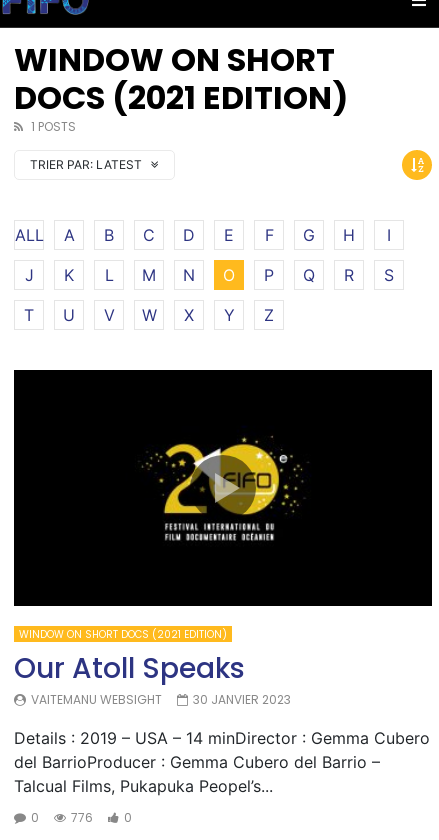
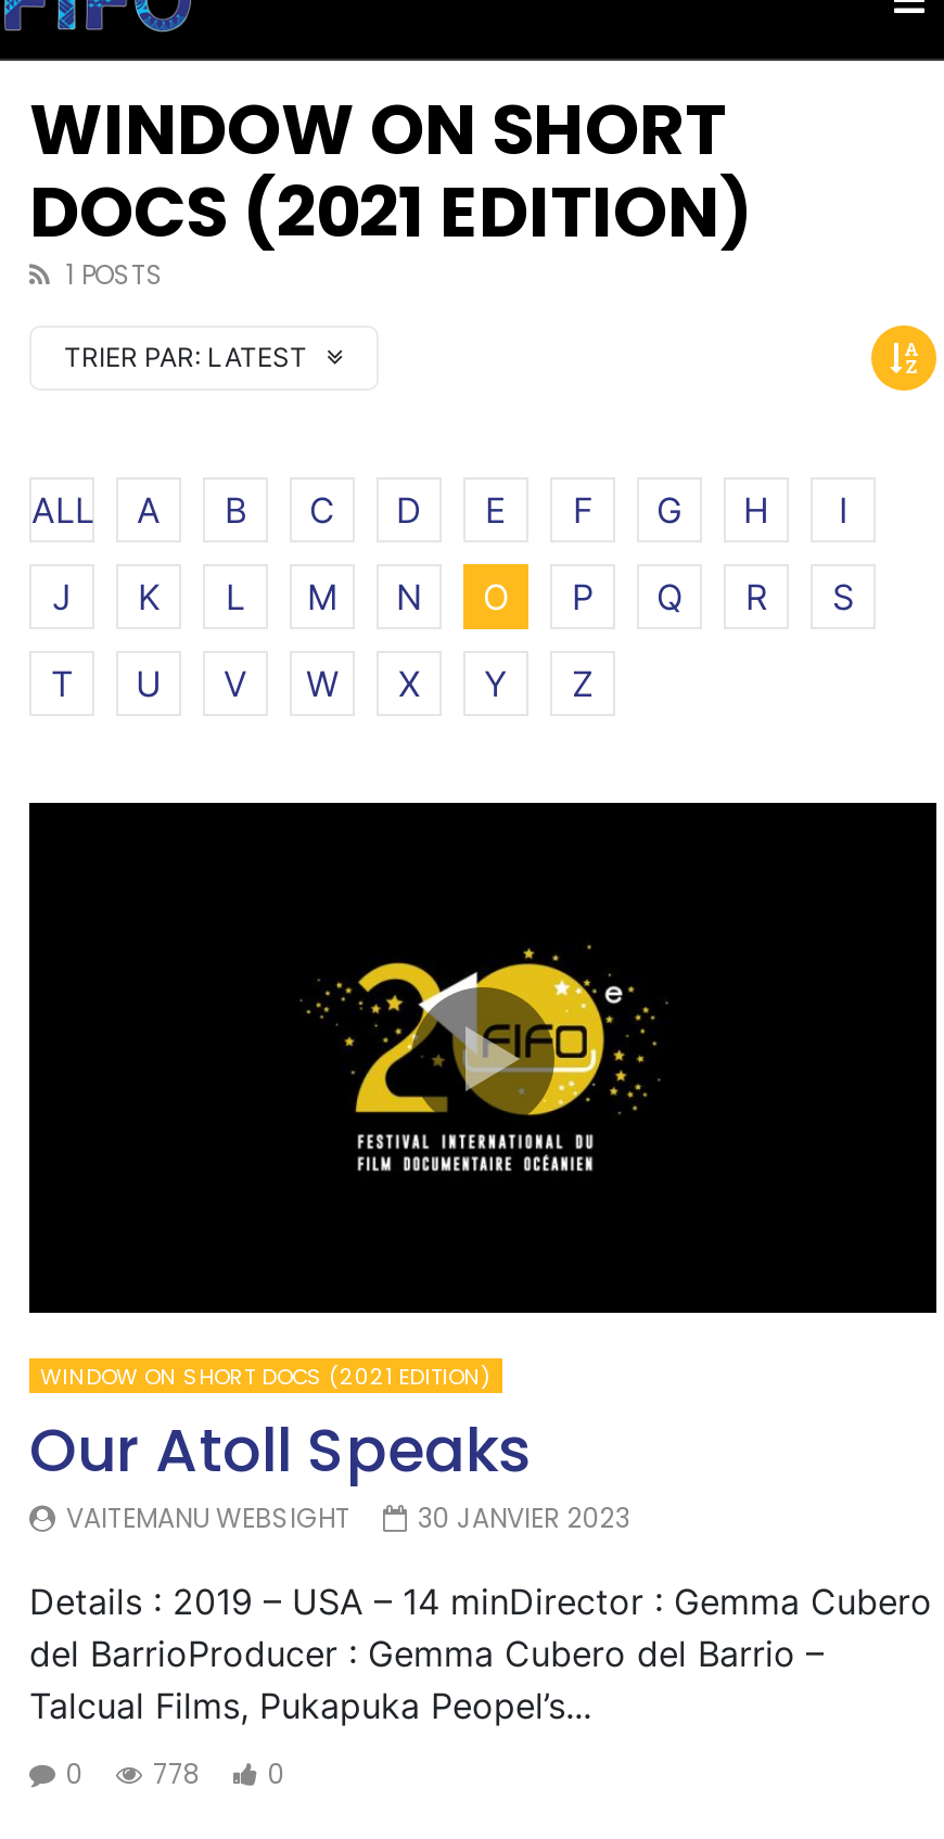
- 0 776 0
+ 0 778 0
